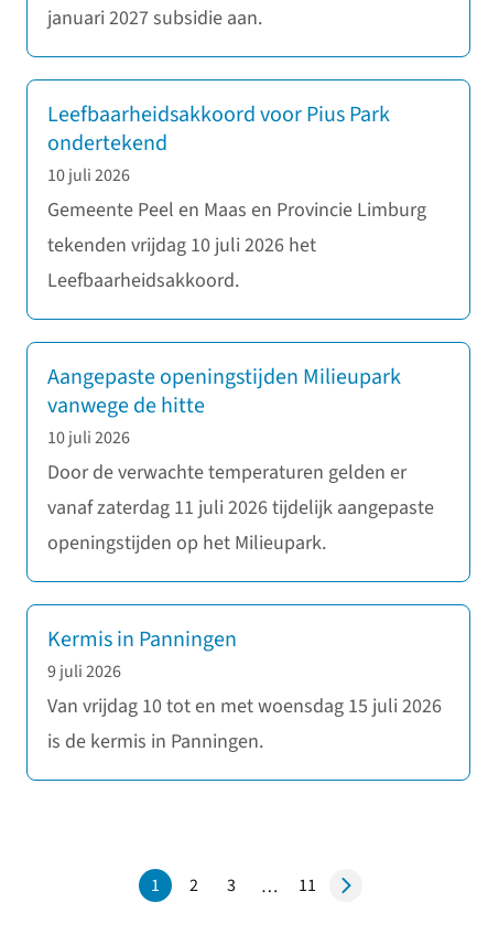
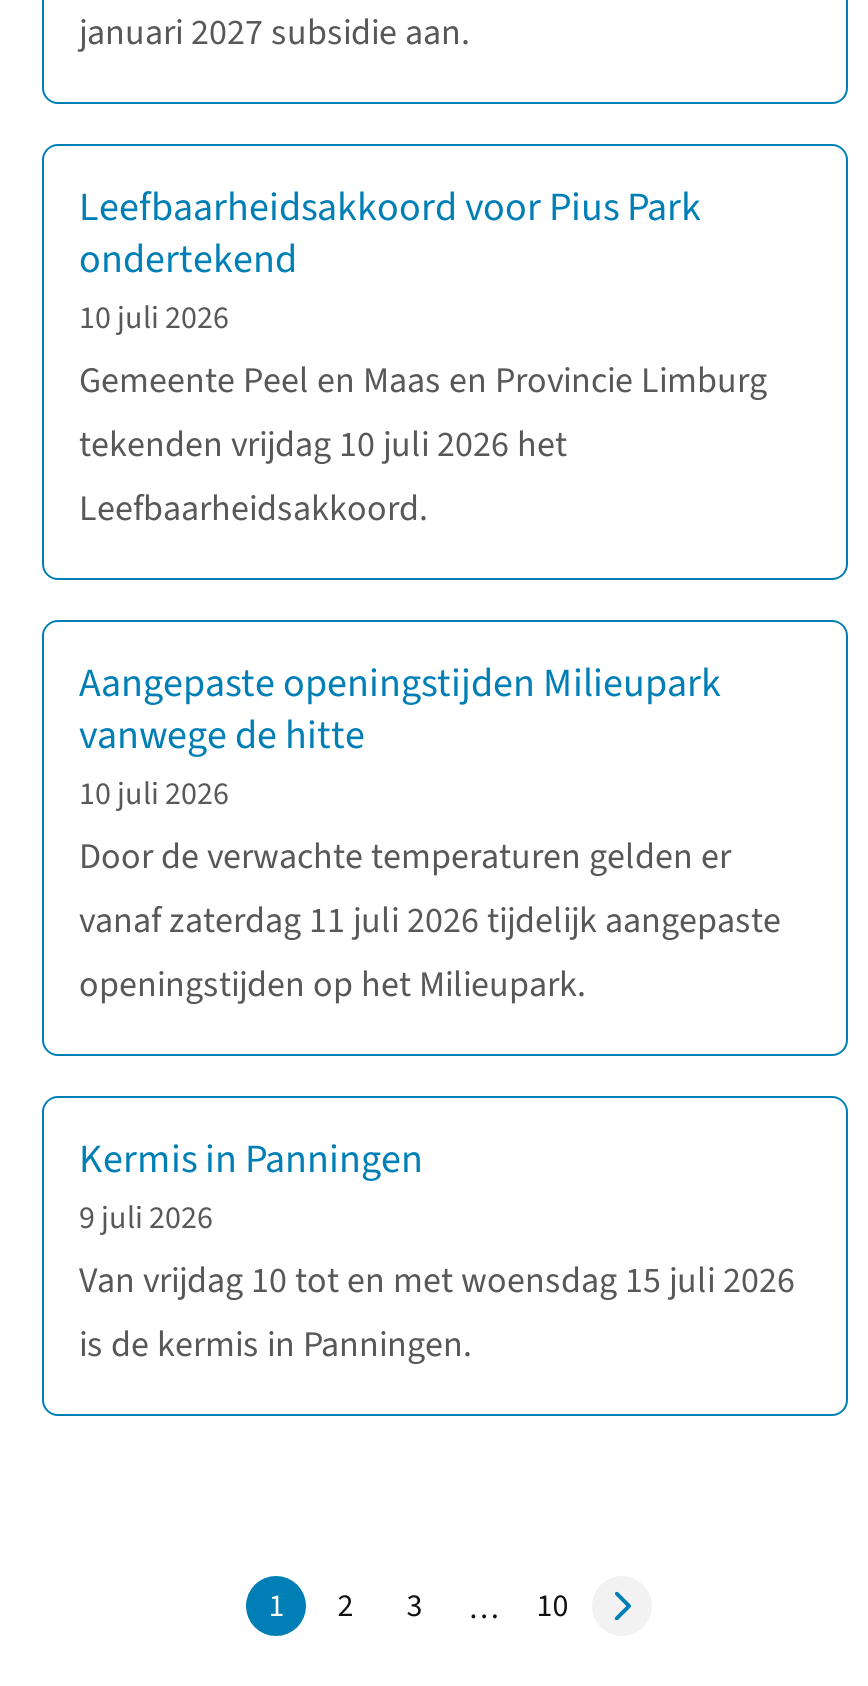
- 11
+ 10
